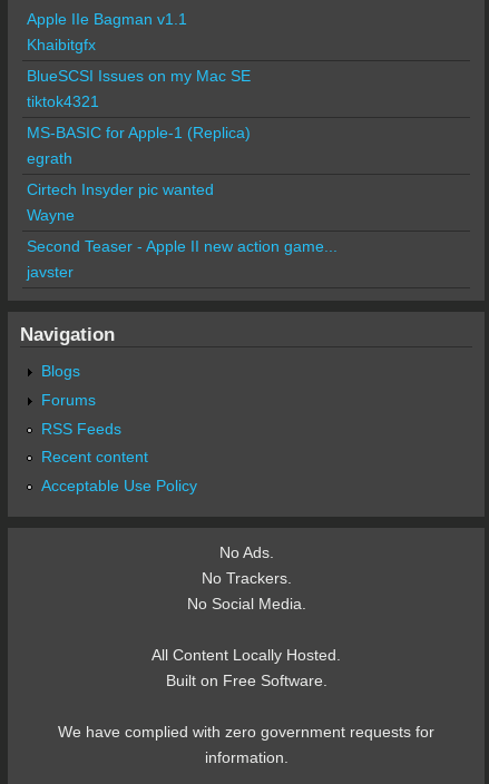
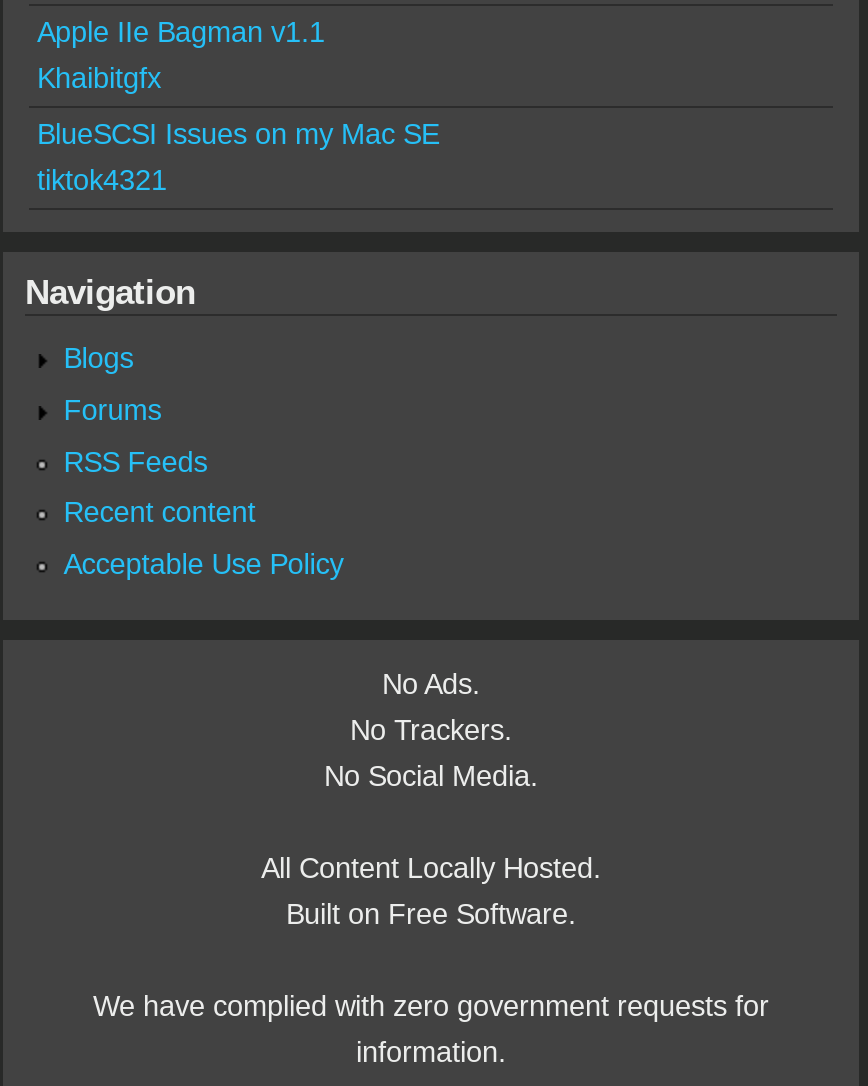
- MS-BASIC for Apple-1 (Replica)
- egrath
- Cirtech Insyder pic wanted
- Wayne
- Second Teaser - Apple II new action game...
- javster
